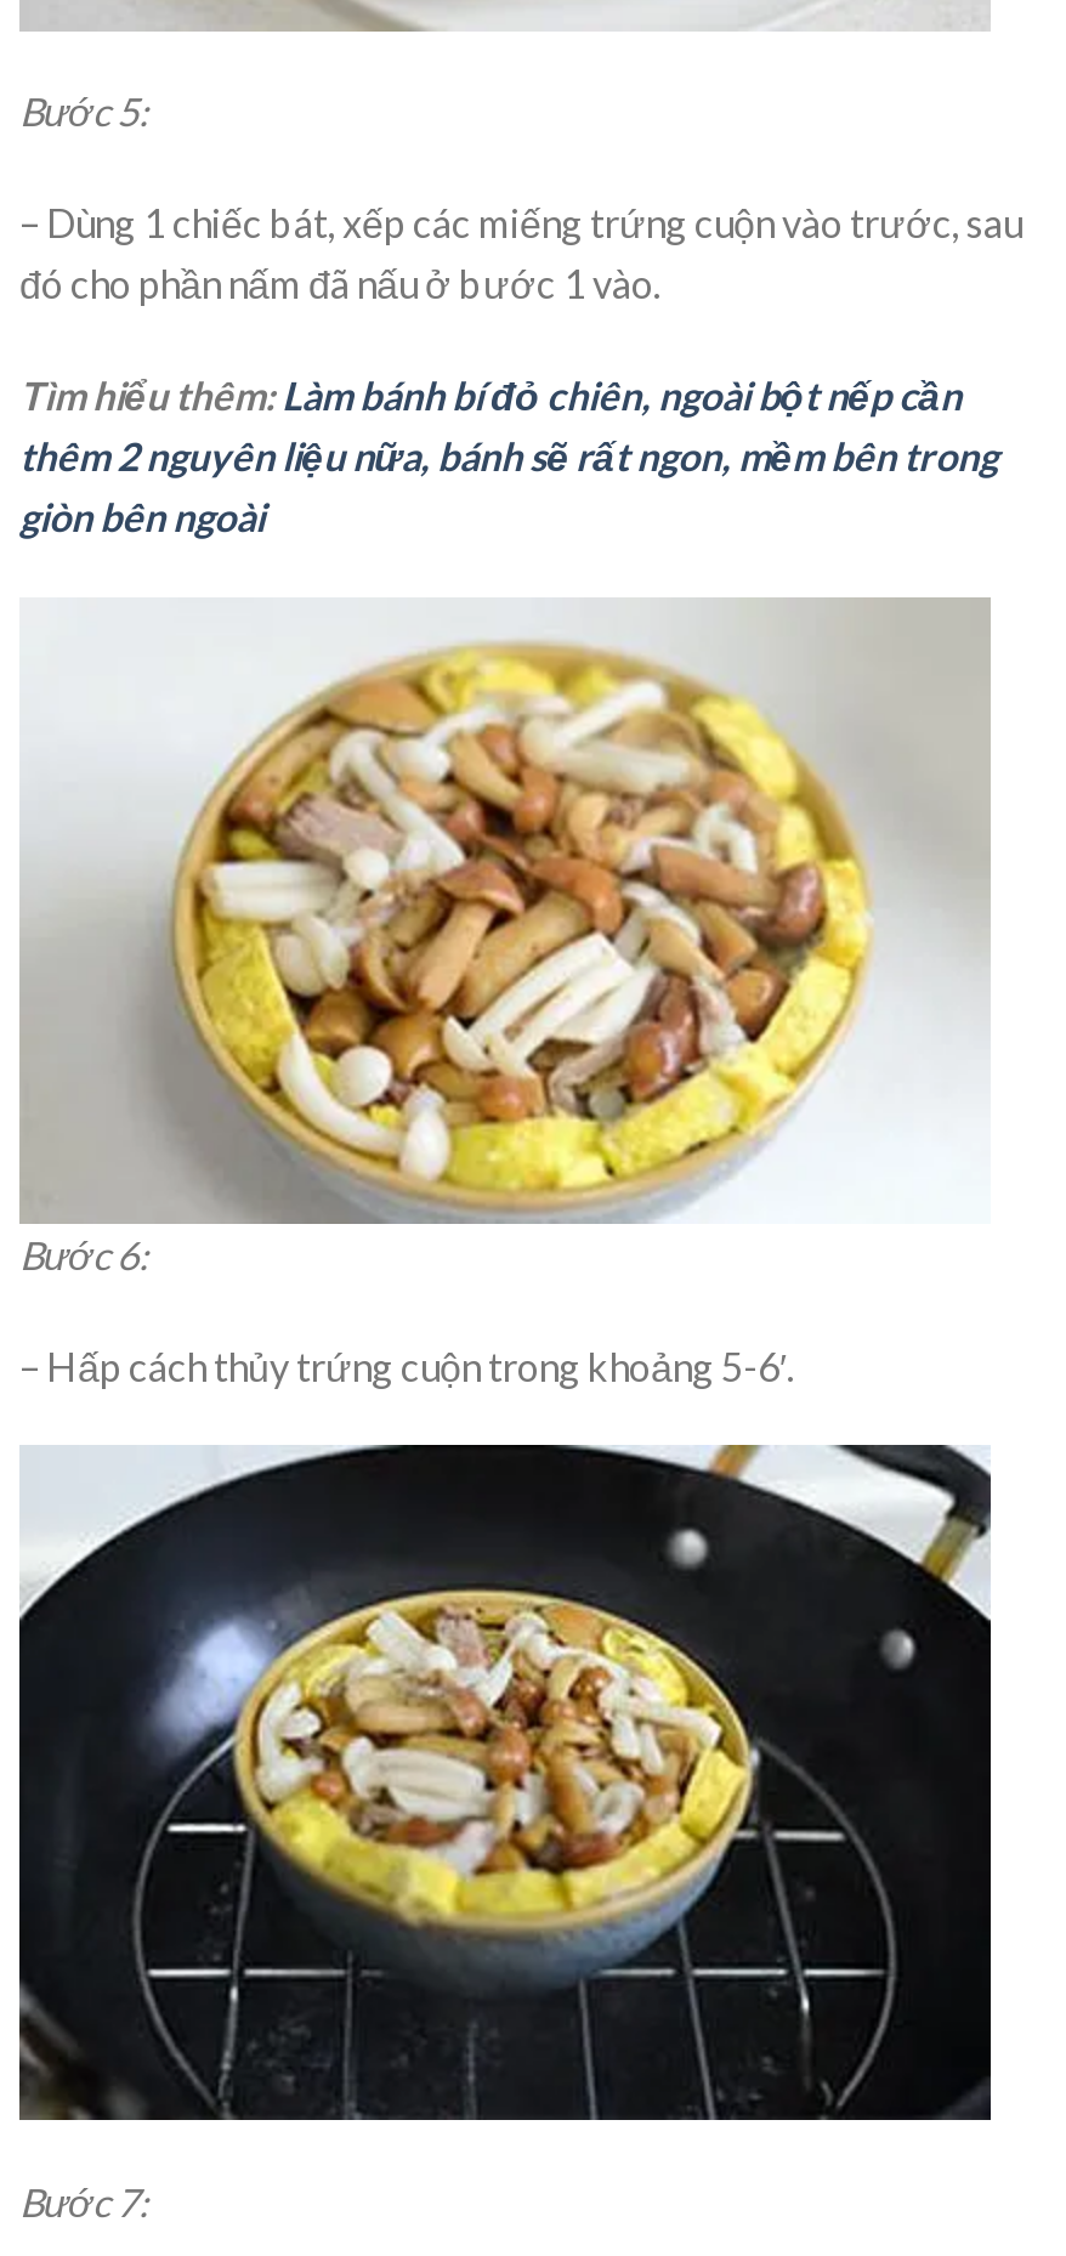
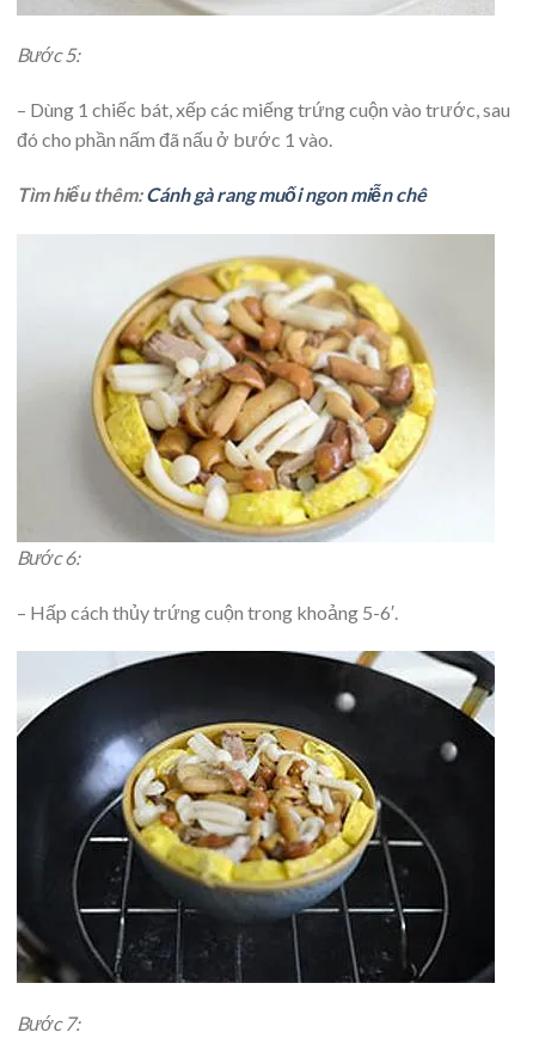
- Tìm hiểu thêm: Làm bánh bí đỏ chiên, ngoài bột nếp cần
- thêm 2 nguyên liệu nữa, bánh sẽ rất ngon, mềm bên trong
- giòn bên ngoài
+ Tìm hiểu thêm: Cánh gà rang muối ngon miễn chê
